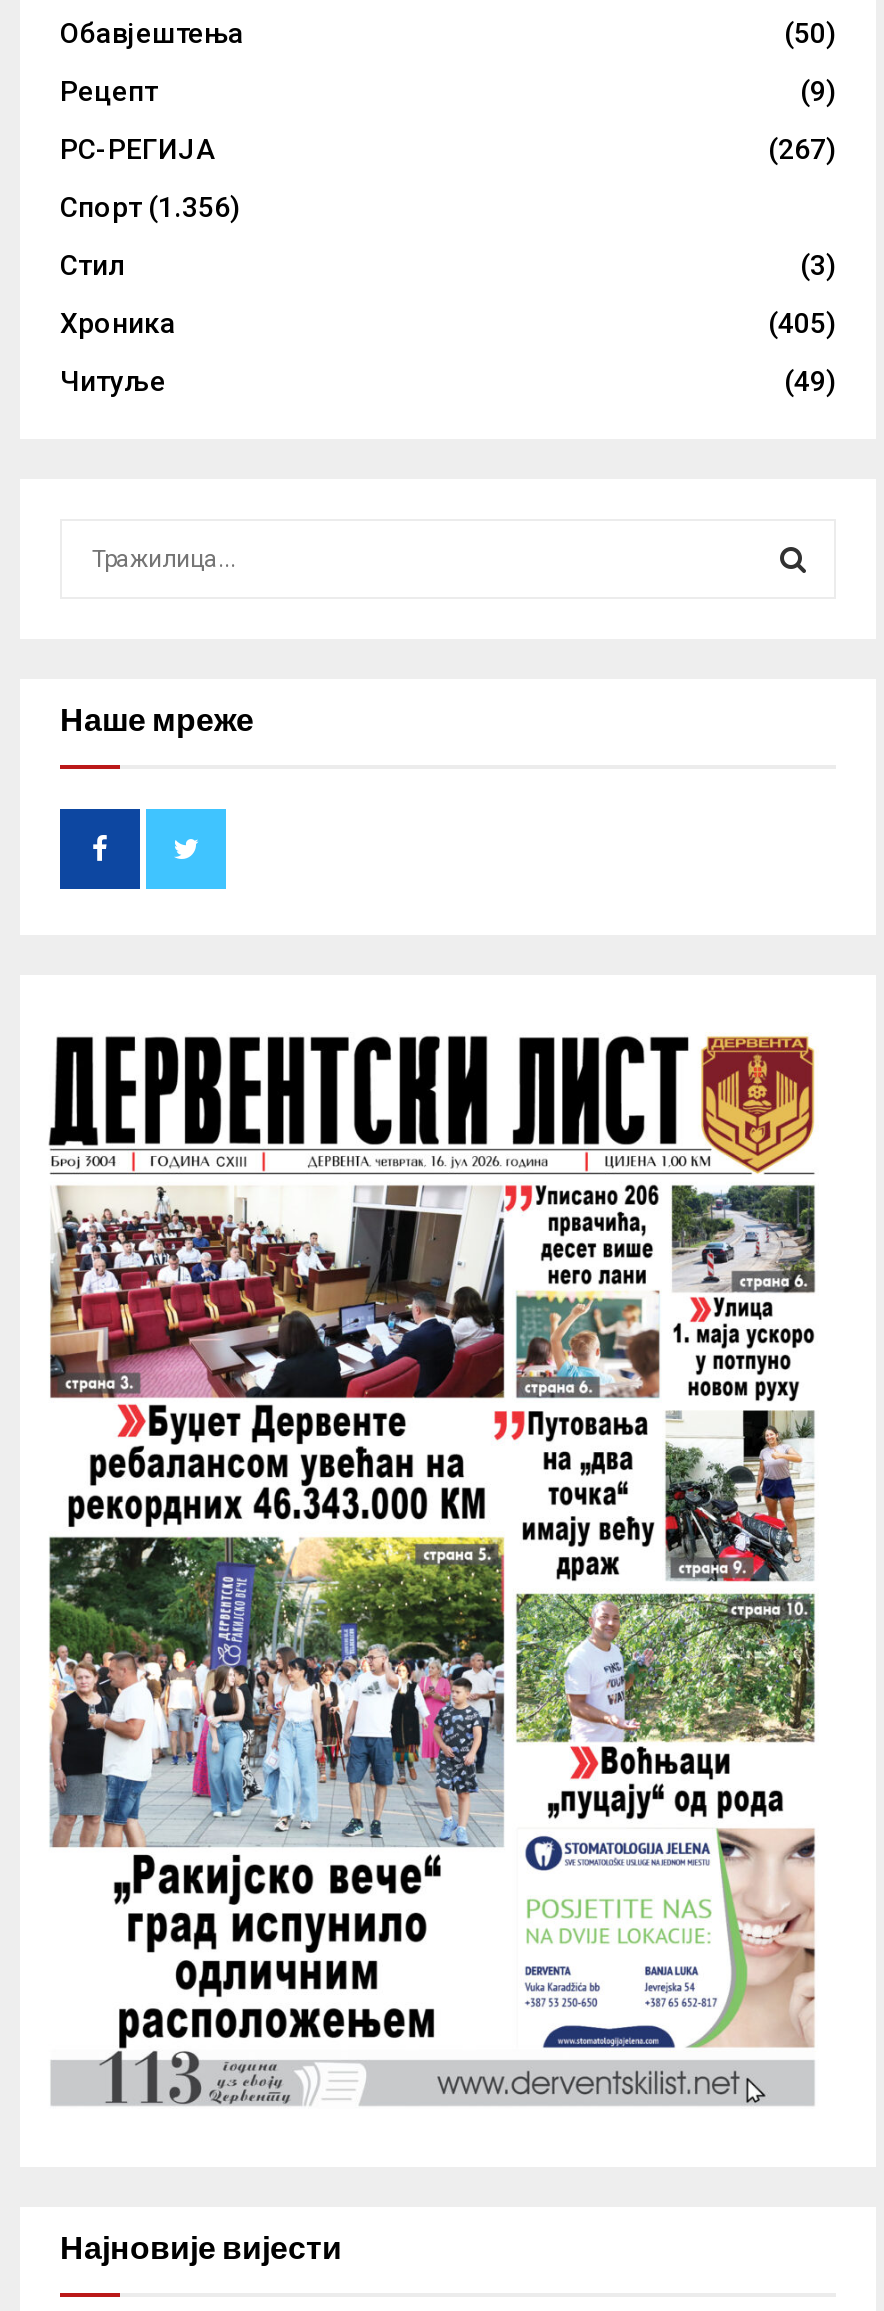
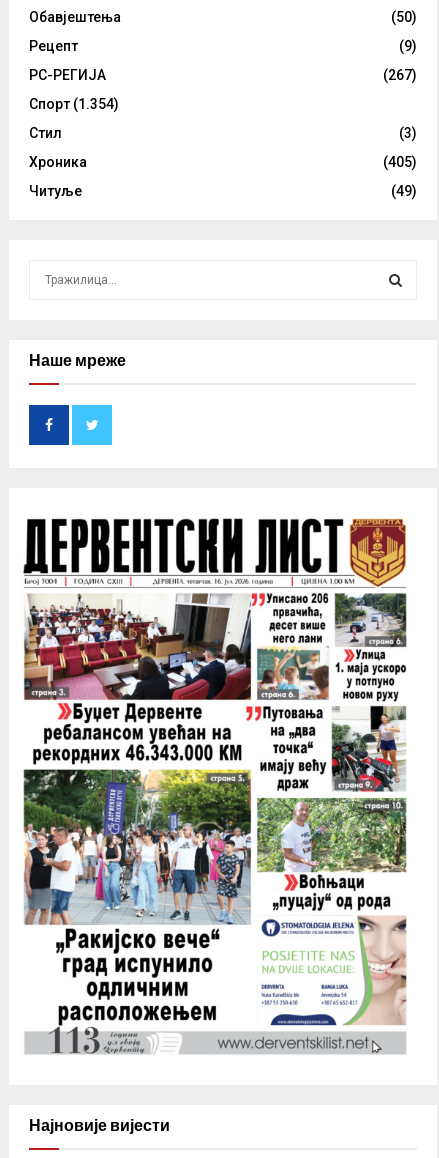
- Спорт (1.356)
+ Спорт (1.354)
